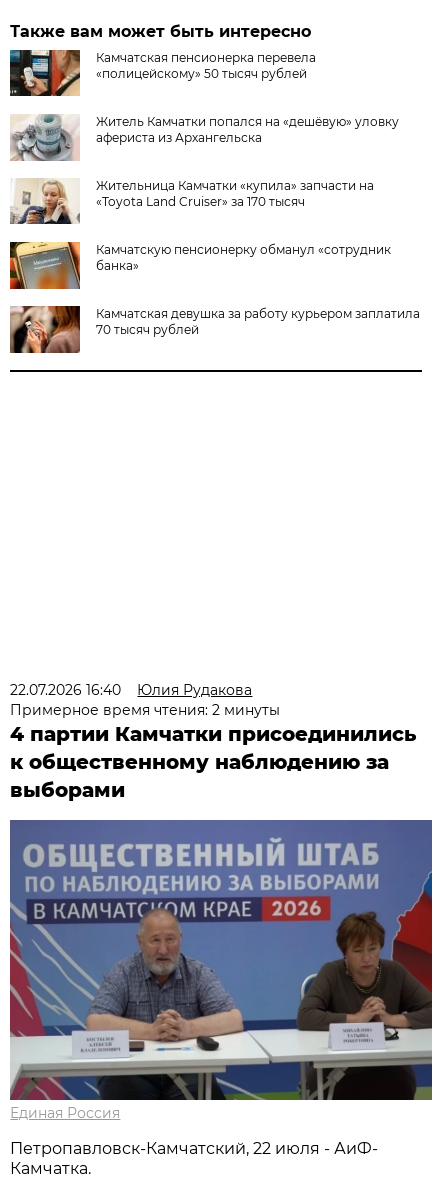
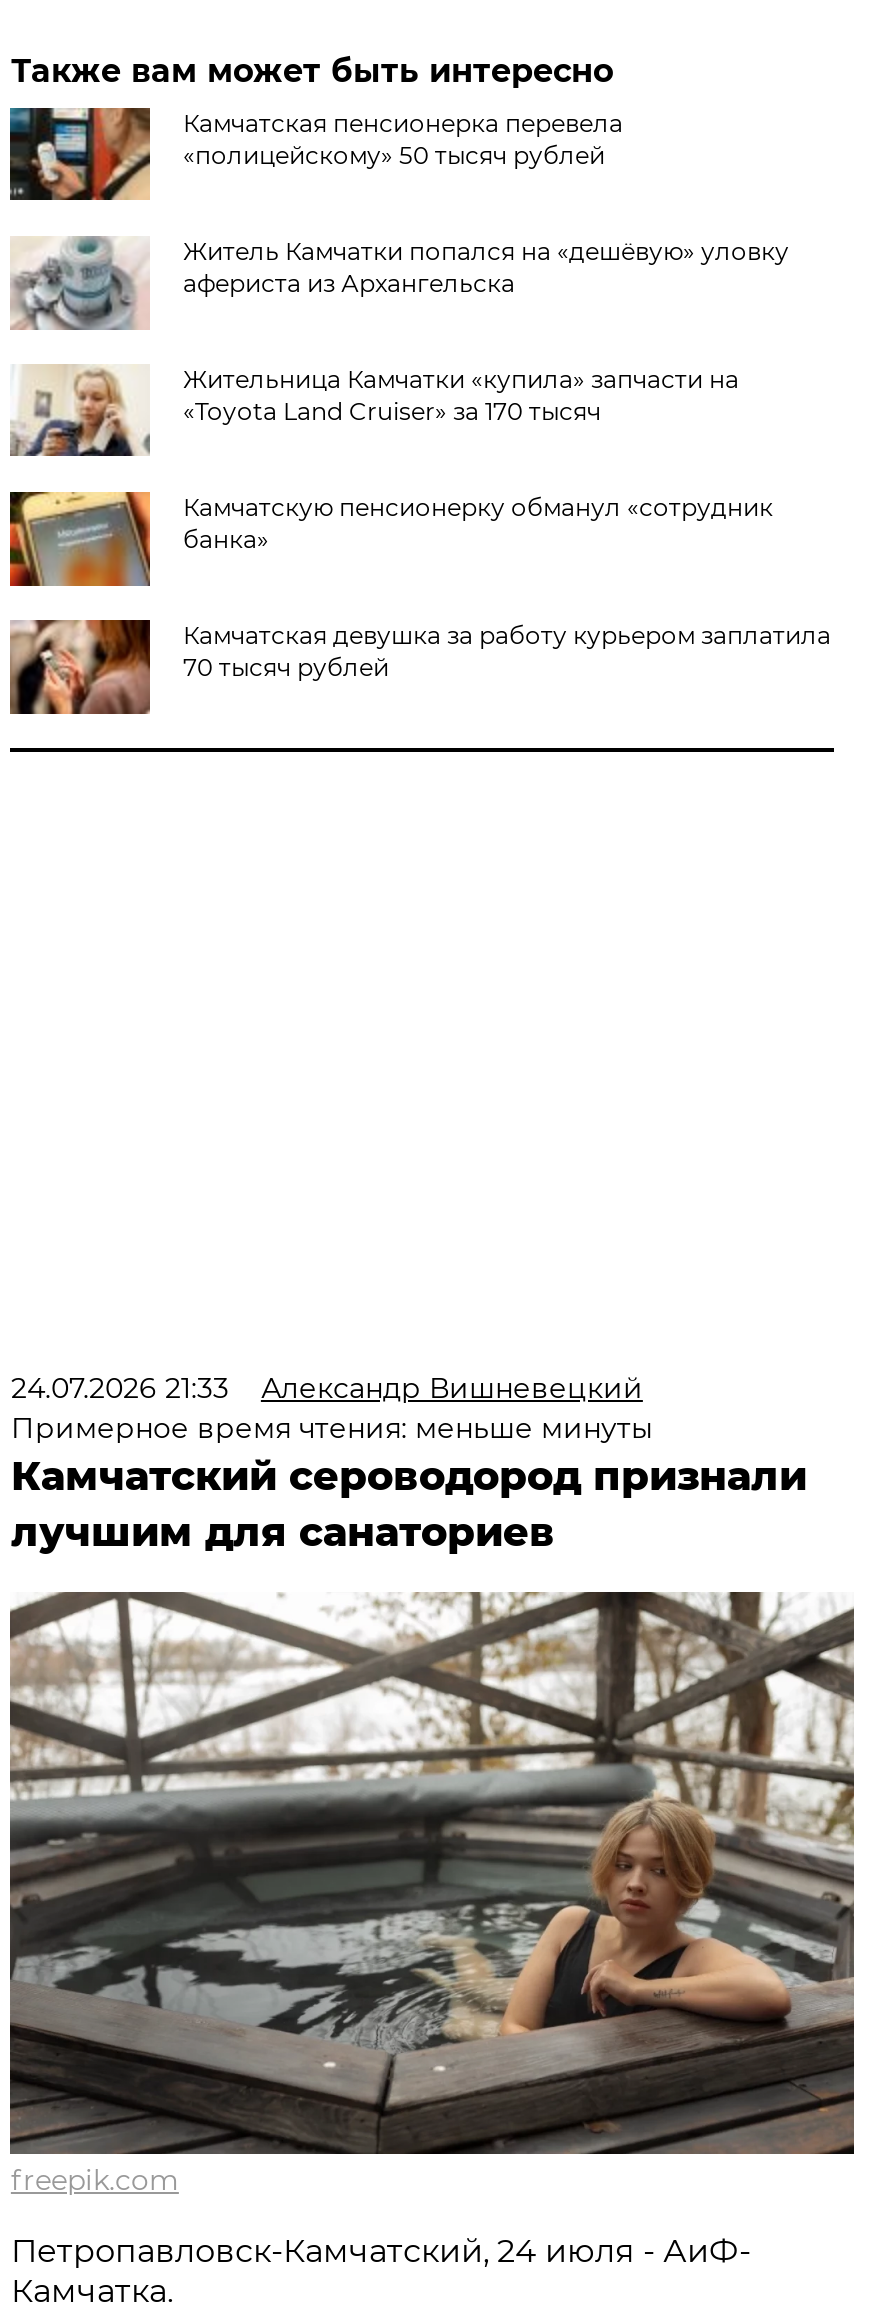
- 22.07.2026 16:40
- Юлия Рудакова
- Примерное время чтения: 2 минуты
- 4 партии Камчатки присоединились
- к общественному наблюдению за
- выборами
+ 24.07.2026 21:33
+ Александр Вишневецкий
+ Примерное время чтения: меньше минуты
+ Камчатский сероводород признали
+ лучшим для санаториев

- [image]
- Единая Россия
+ [image]
+ freepik.com

- Петропавловск-Камчатский, 22 июля - АиФ-
+ Петропавловск-Камчатский, 24 июля - АиФ-
